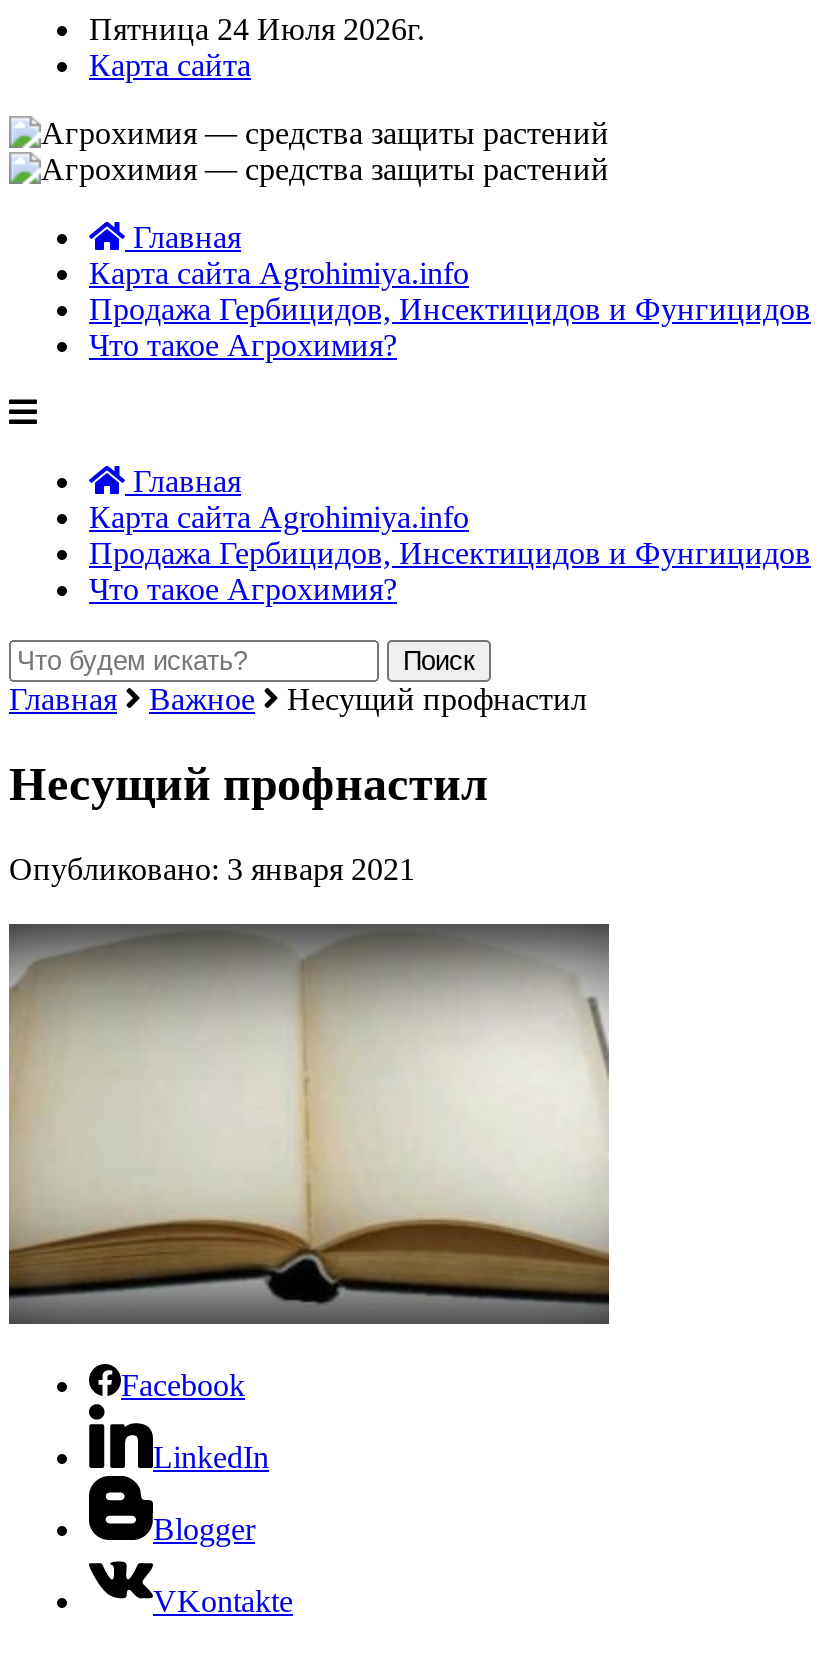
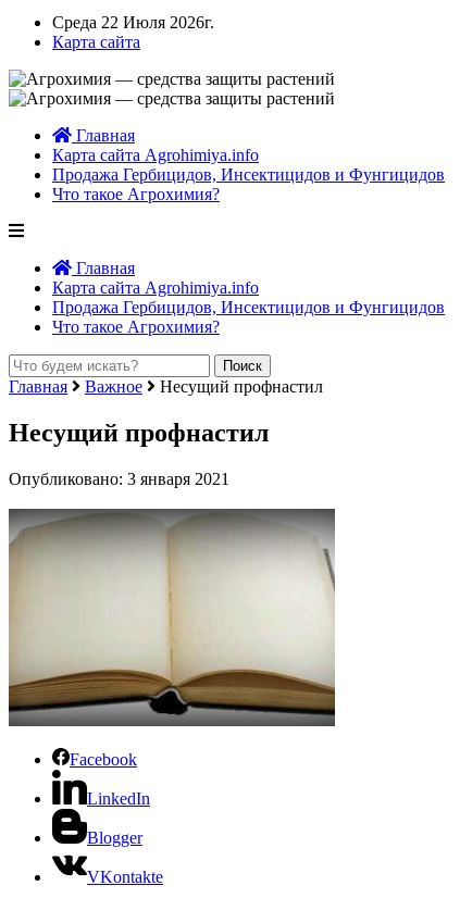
- Пятница 24 Июля 2026г.
+ Среда 22 Июля 2026г.
